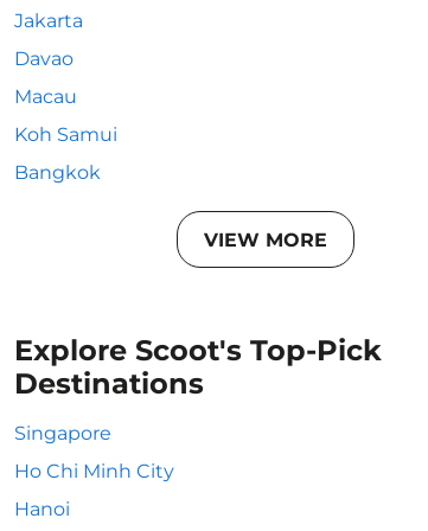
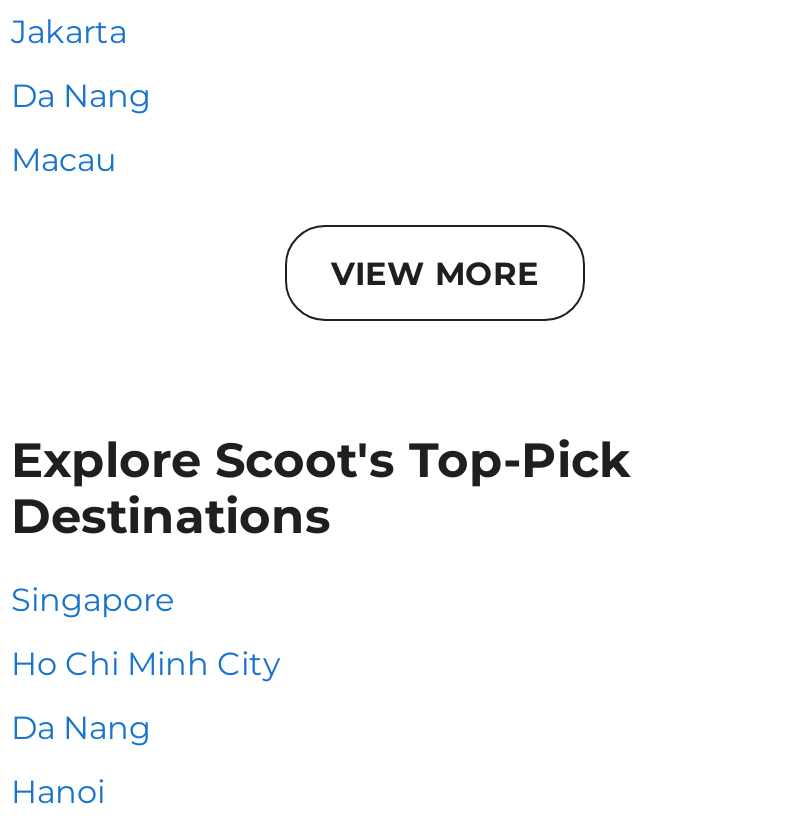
- Davao
+ Da Nang

- Koh Samui
- Bangkok

moved up: VIEW MORE | Explore Scoot's Top-Pick | Destinations | Singapore | Ho Chi Minh City

+ Da Nang
